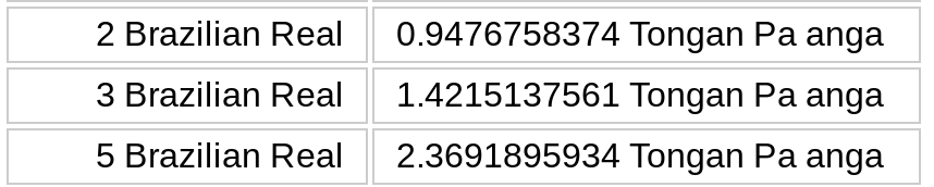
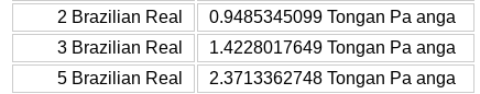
- 0.9476758374 Tongan Pa anga
+ 0.9485345099 Tongan Pa anga

- 1.4215137561 Tongan Pa anga
+ 1.4228017649 Tongan Pa anga

- 2.3691895934 Tongan Pa anga
+ 2.3713362748 Tongan Pa anga
